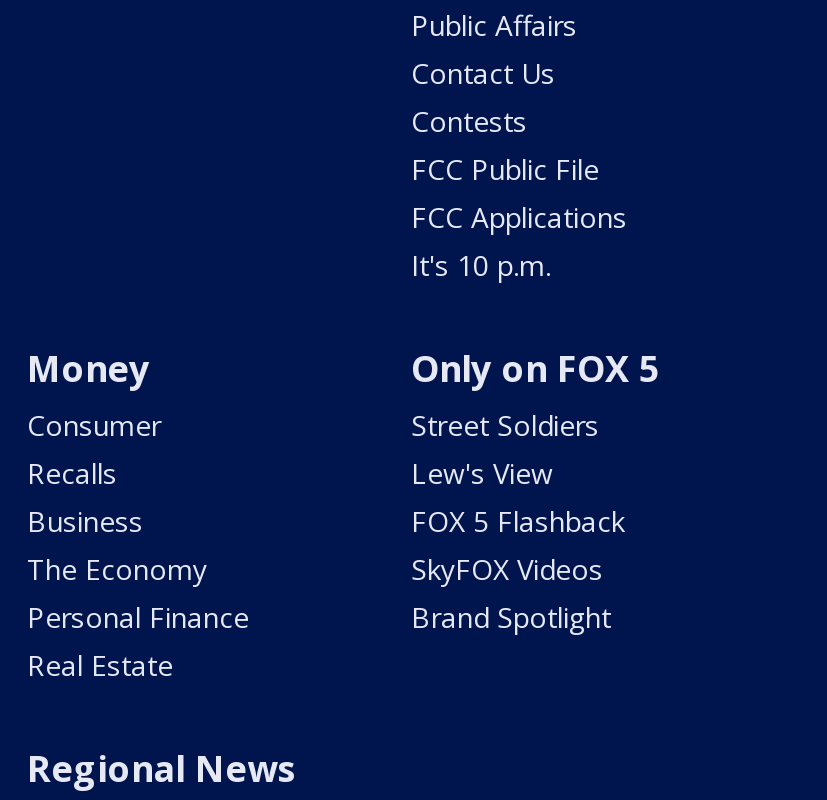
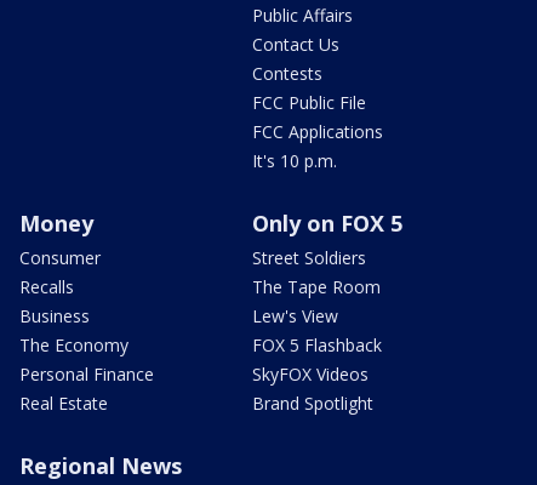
moved down: Lew's View | FOX 5 Flashback | SkyFOX Videos | Brand Spotlight

+ The Tape Room
